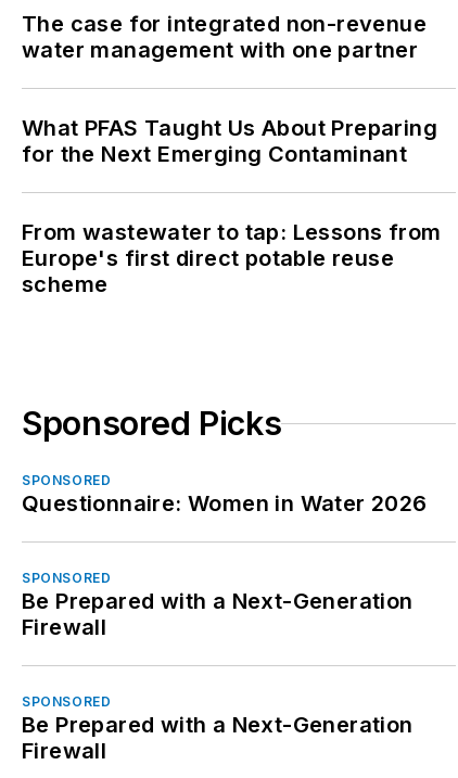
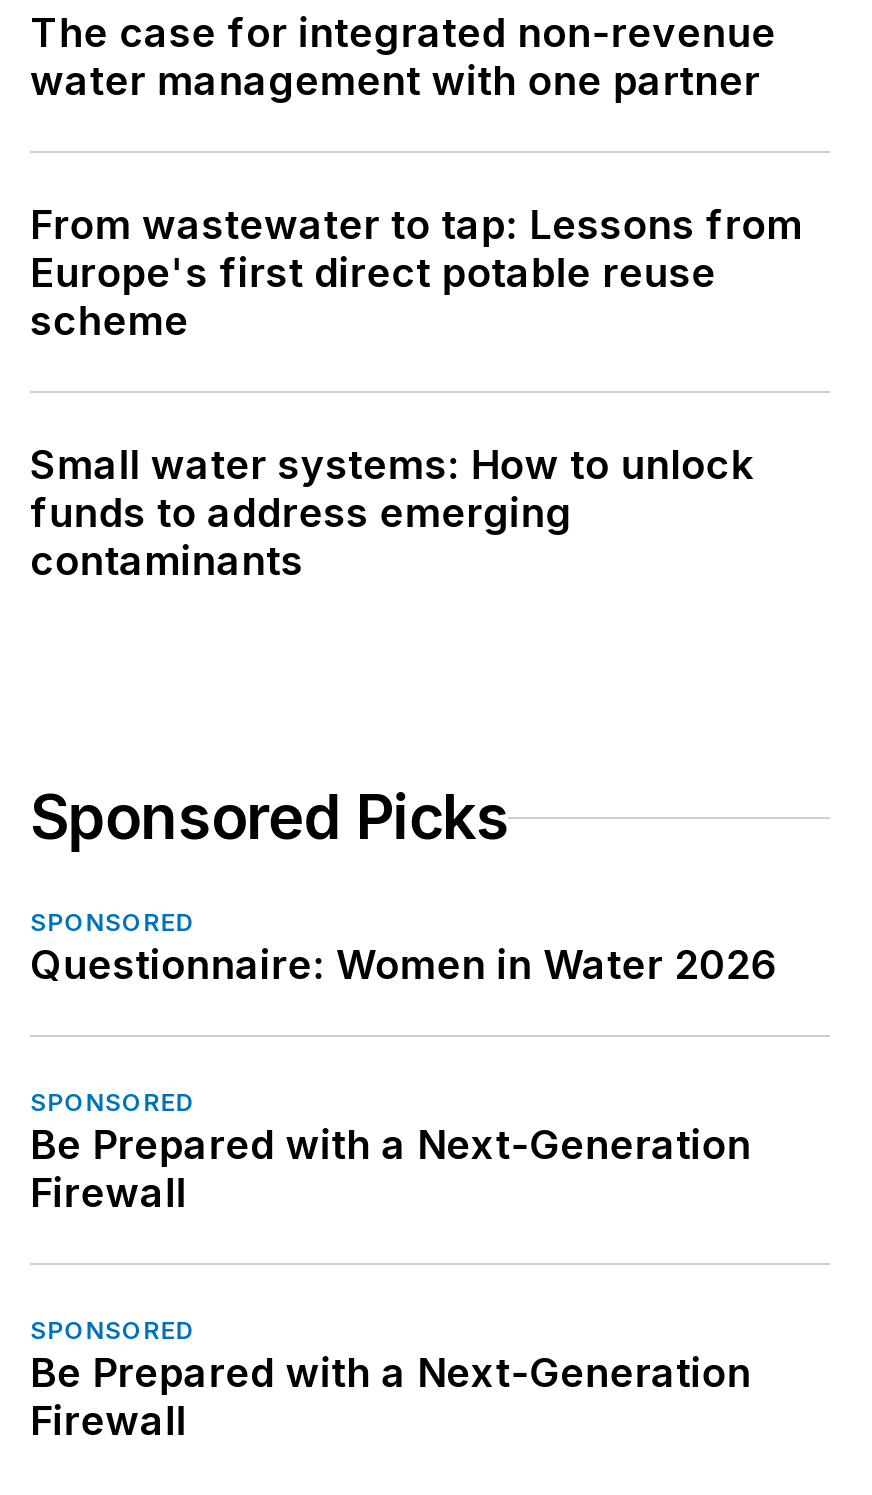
- What PFAS Taught Us About Preparing
- for the Next Emerging Contaminant

moved up: From wastewater to tap: Lessons from | Europe's first direct potable reuse | scheme

+ Small water systems: How to unlock
+ funds to address emerging
+ contaminants
